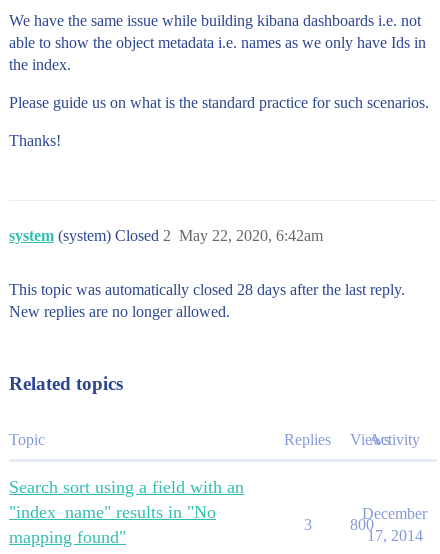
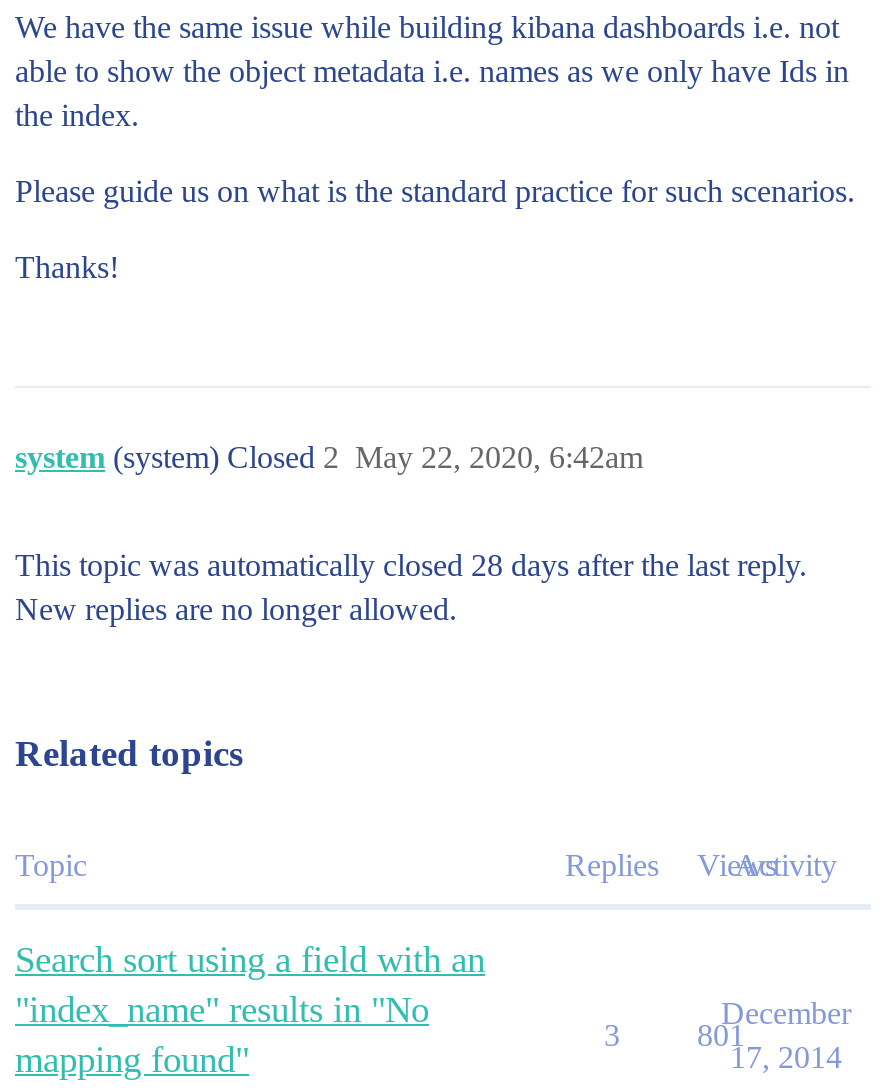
- 800
+ 801
